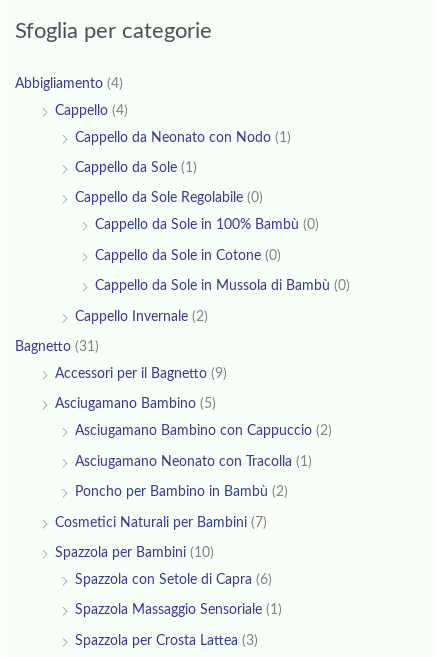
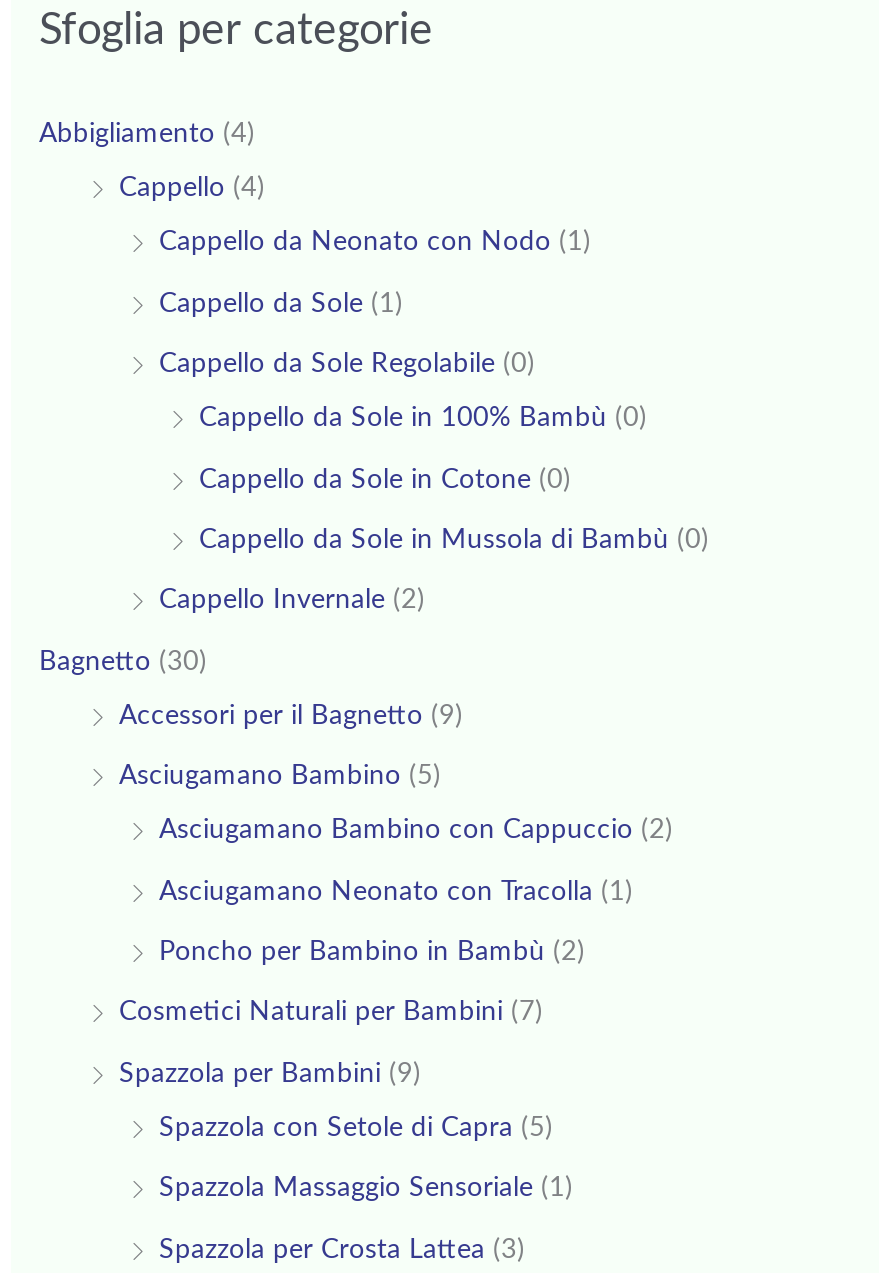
- Bagnetto (31)
+ Bagnetto (30)

- Spazzola per Bambini (10)
+ Spazzola per Bambini (9)

- Spazzola con Setole di Capra (6)
+ Spazzola con Setole di Capra (5)
